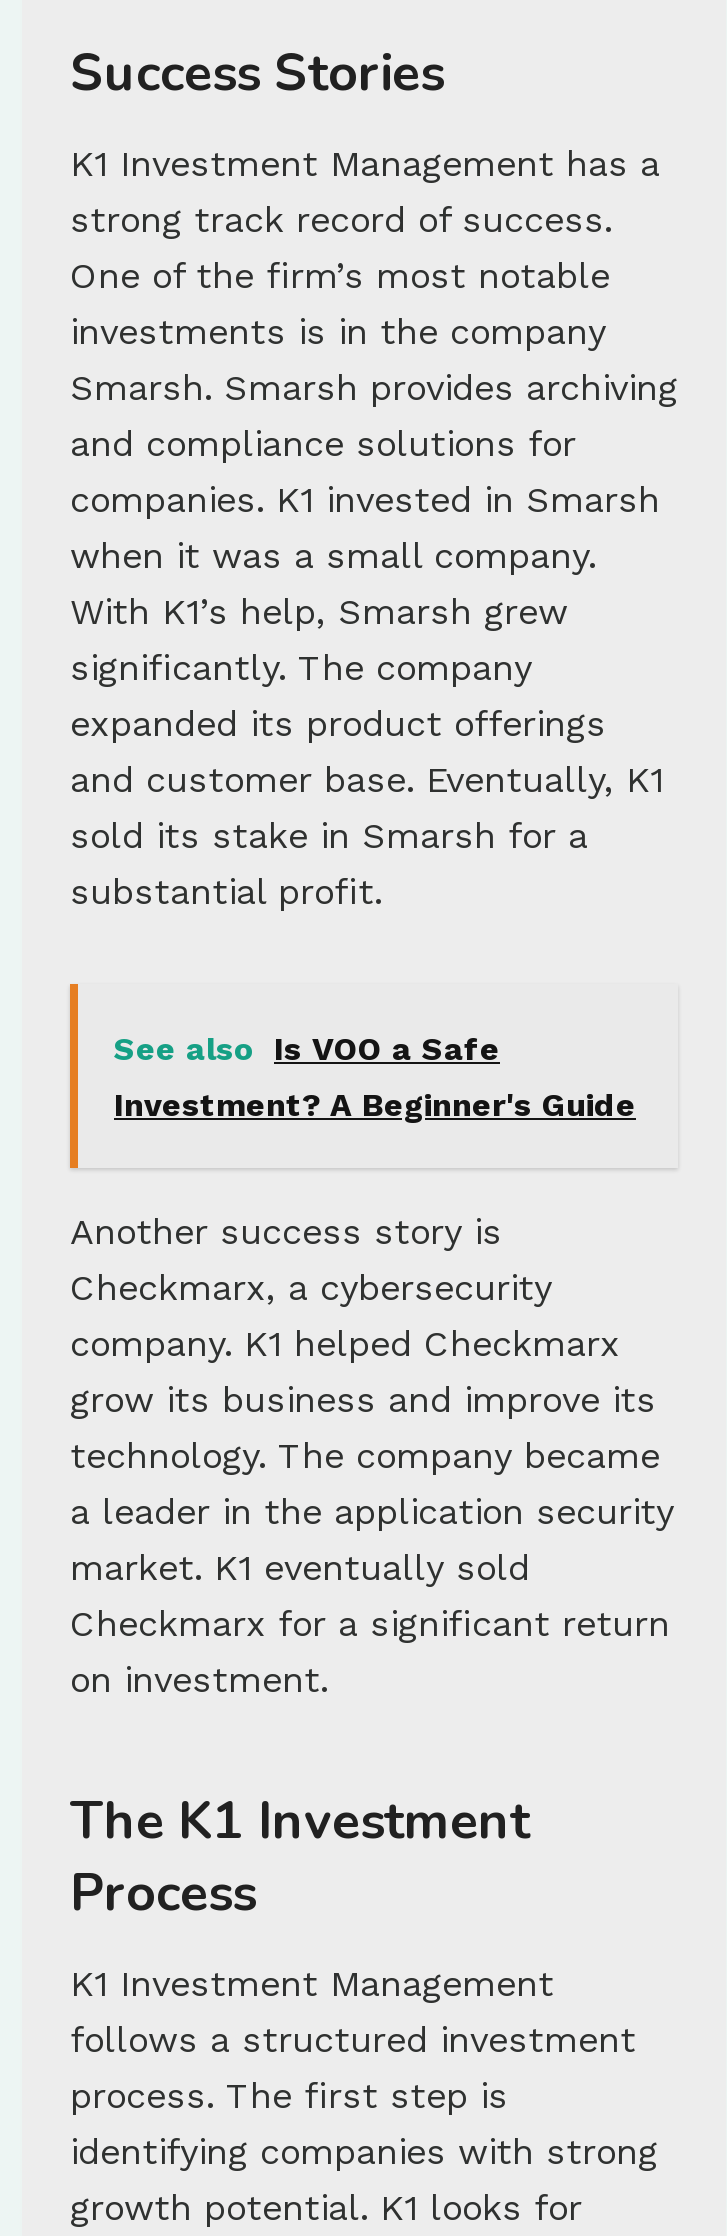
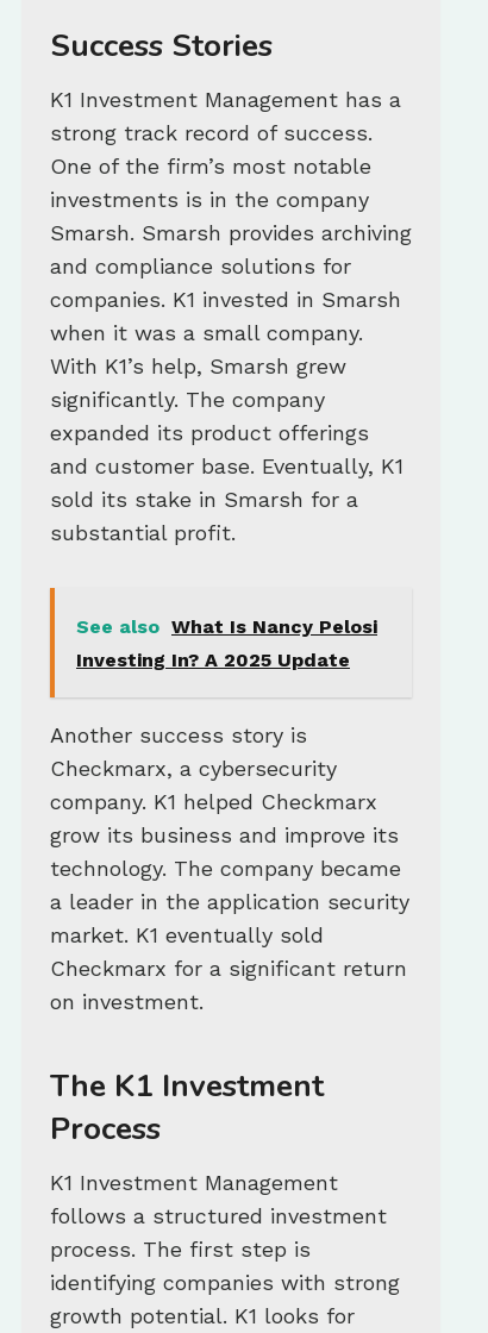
- See also Is VOO a Safe
+ See also What Is Nancy Pelosi

- Investment? A Beginner's Guide
+ Investing In? A 2025 Update
